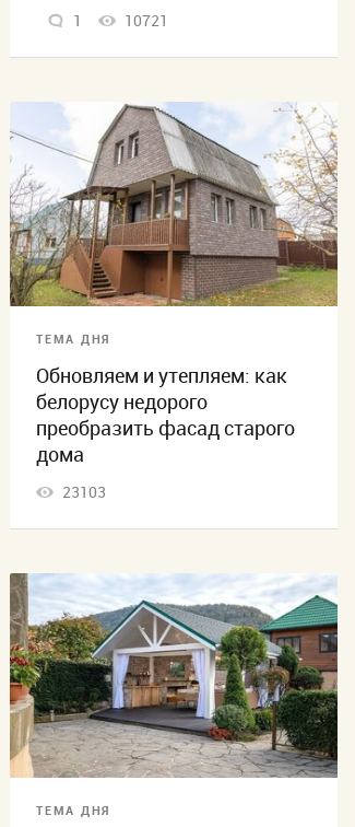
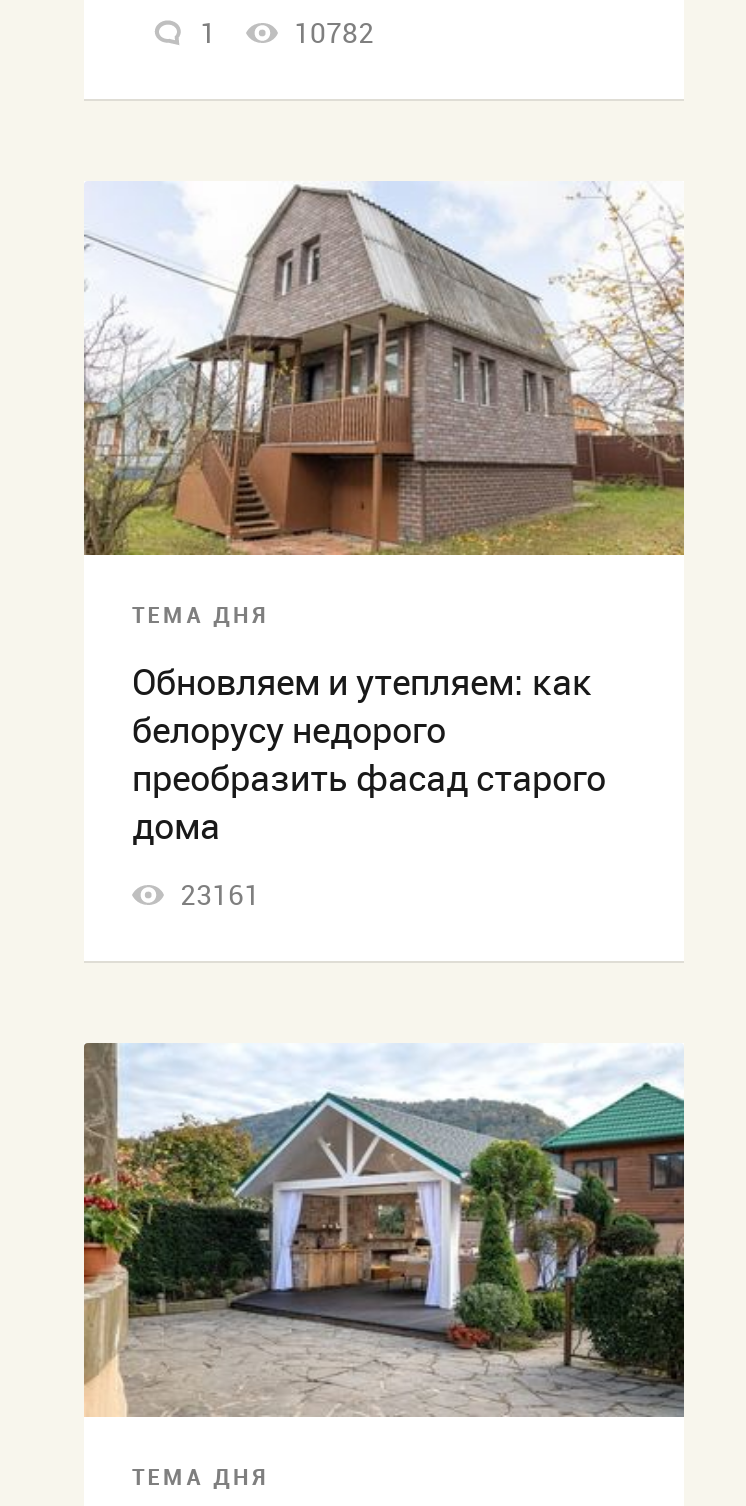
- 10721
+ 10782

- 23103
+ 23161
